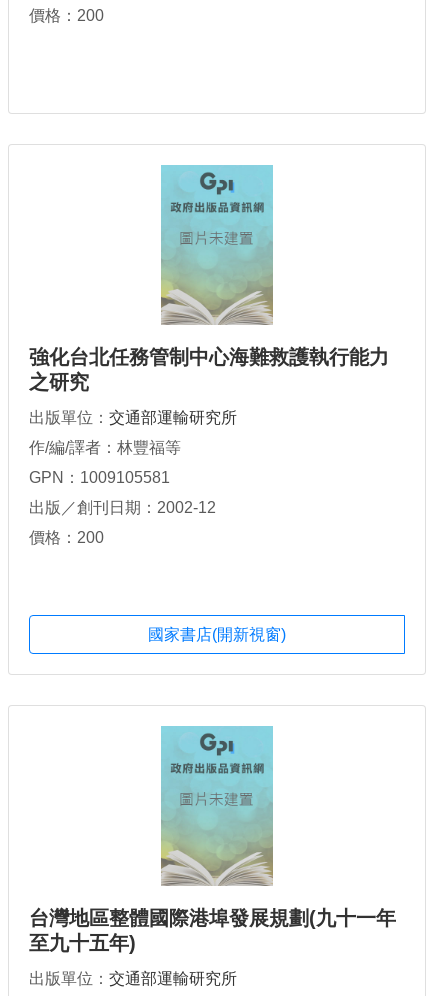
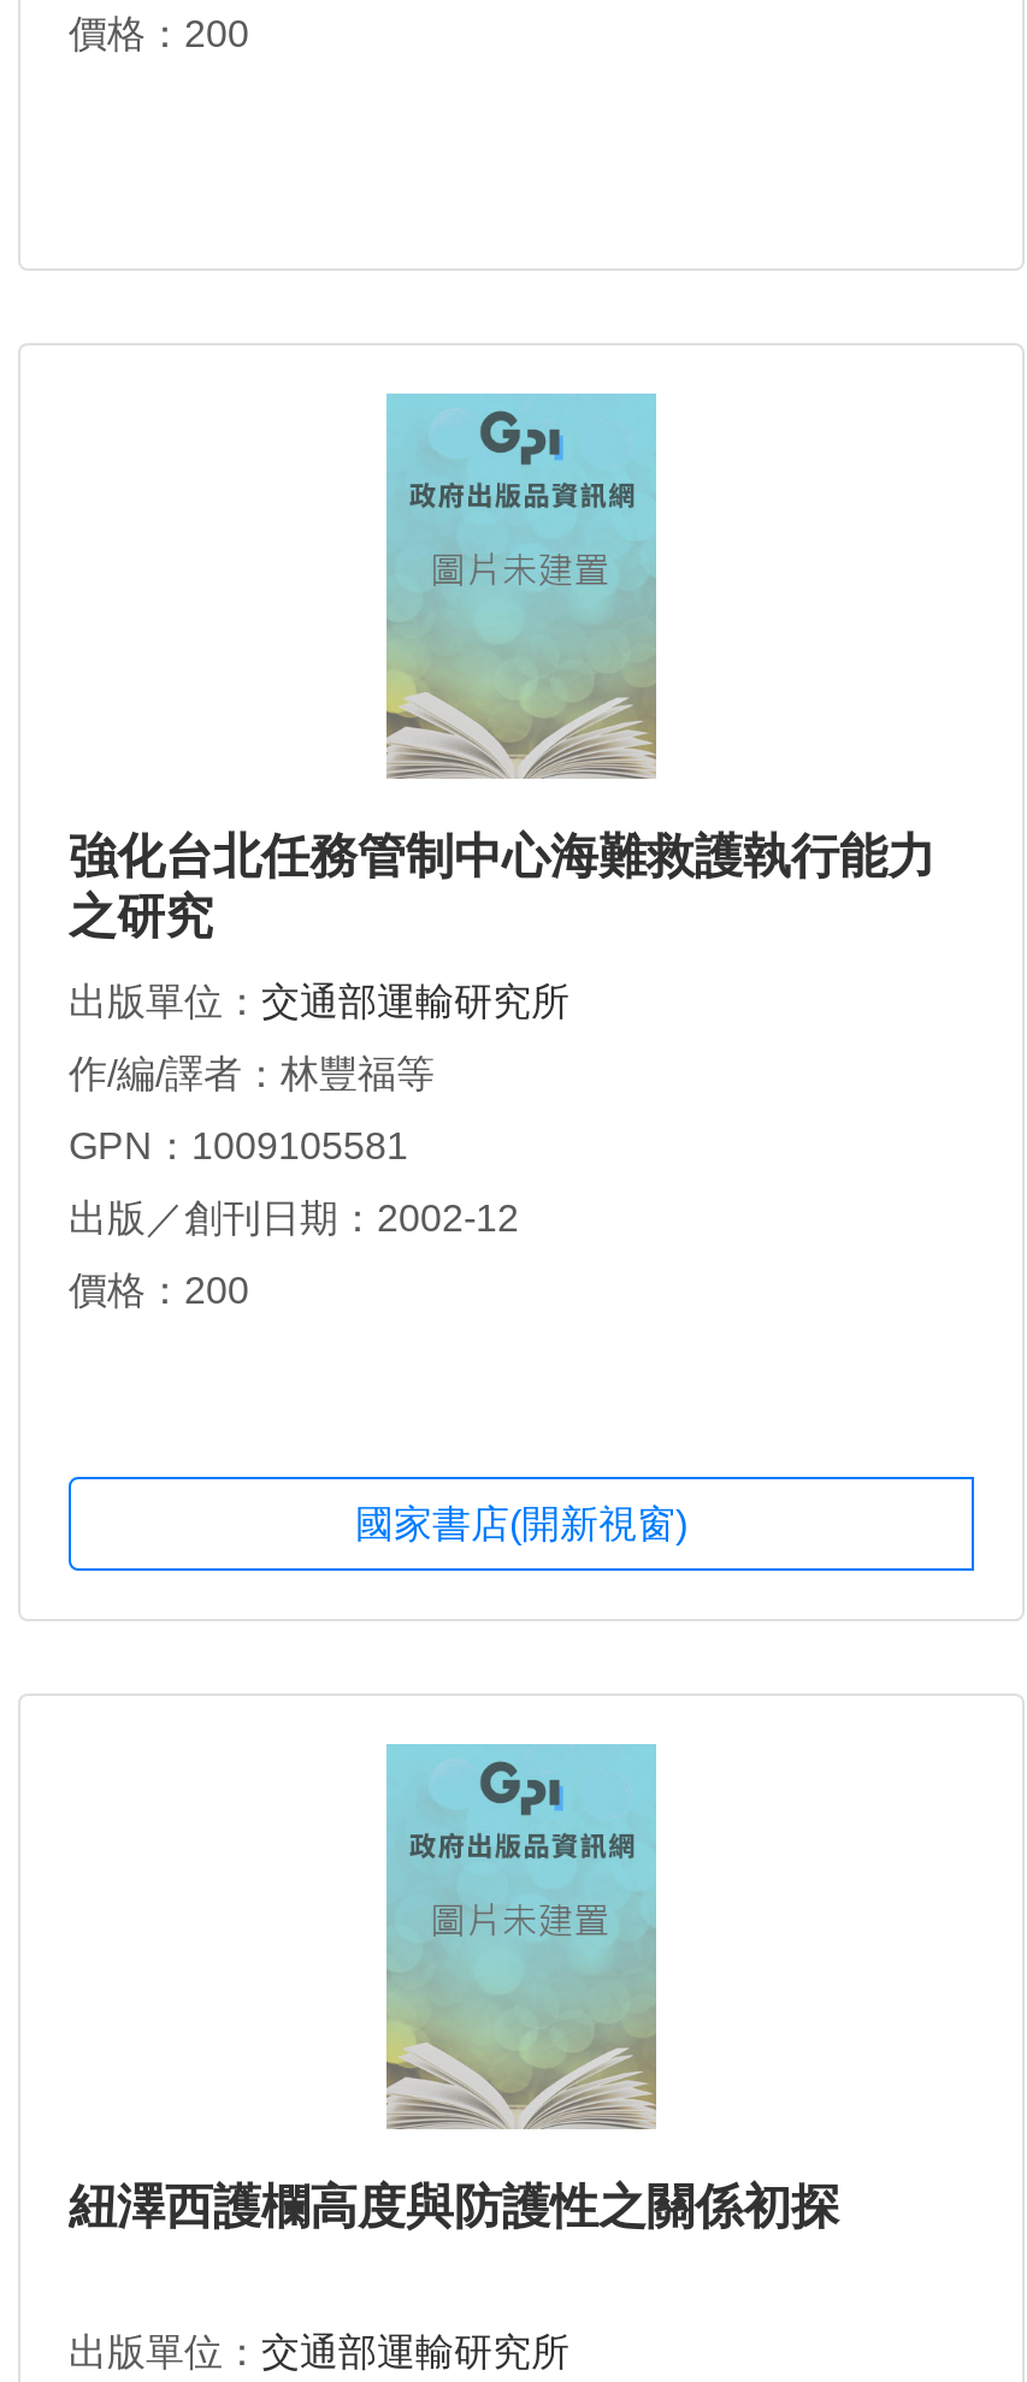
- 台灣地區整體國際港埠發展規劃(九十一年
- 至九十五年)
+ 紐澤西護欄高度與防護性之關係初探
